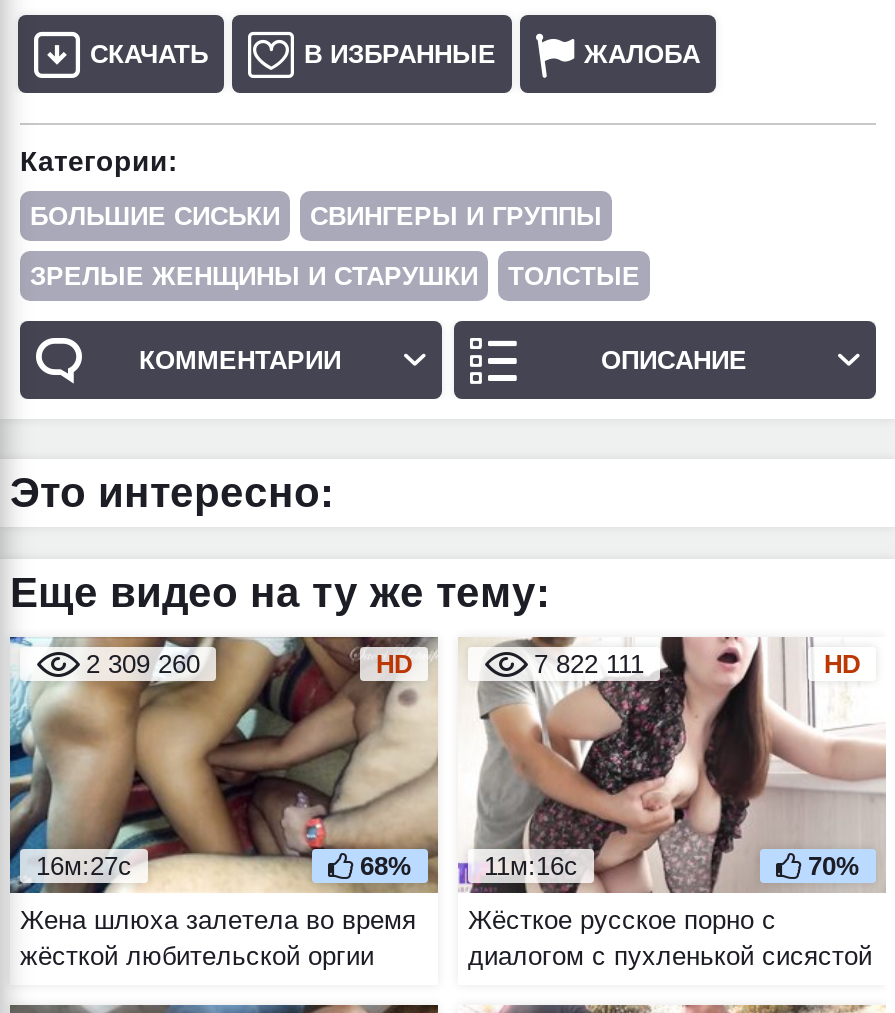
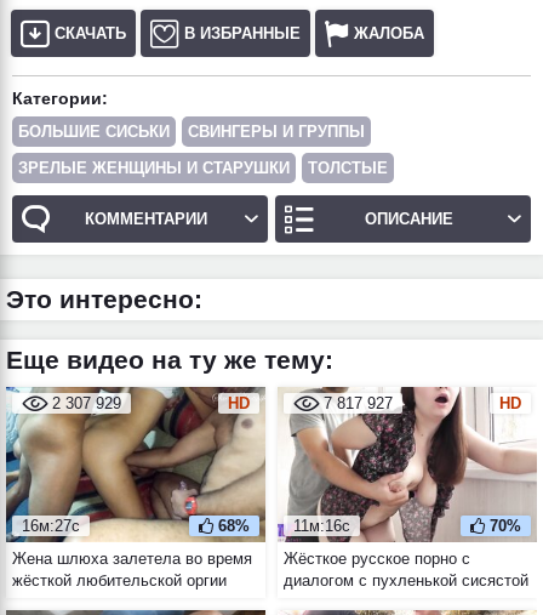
- 2 309 260
+ 2 307 929

- 7 822 111
+ 7 817 927
